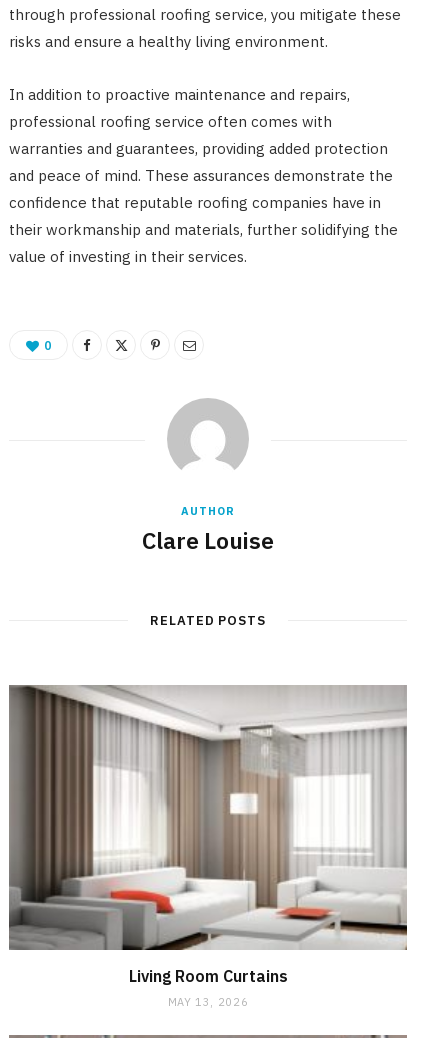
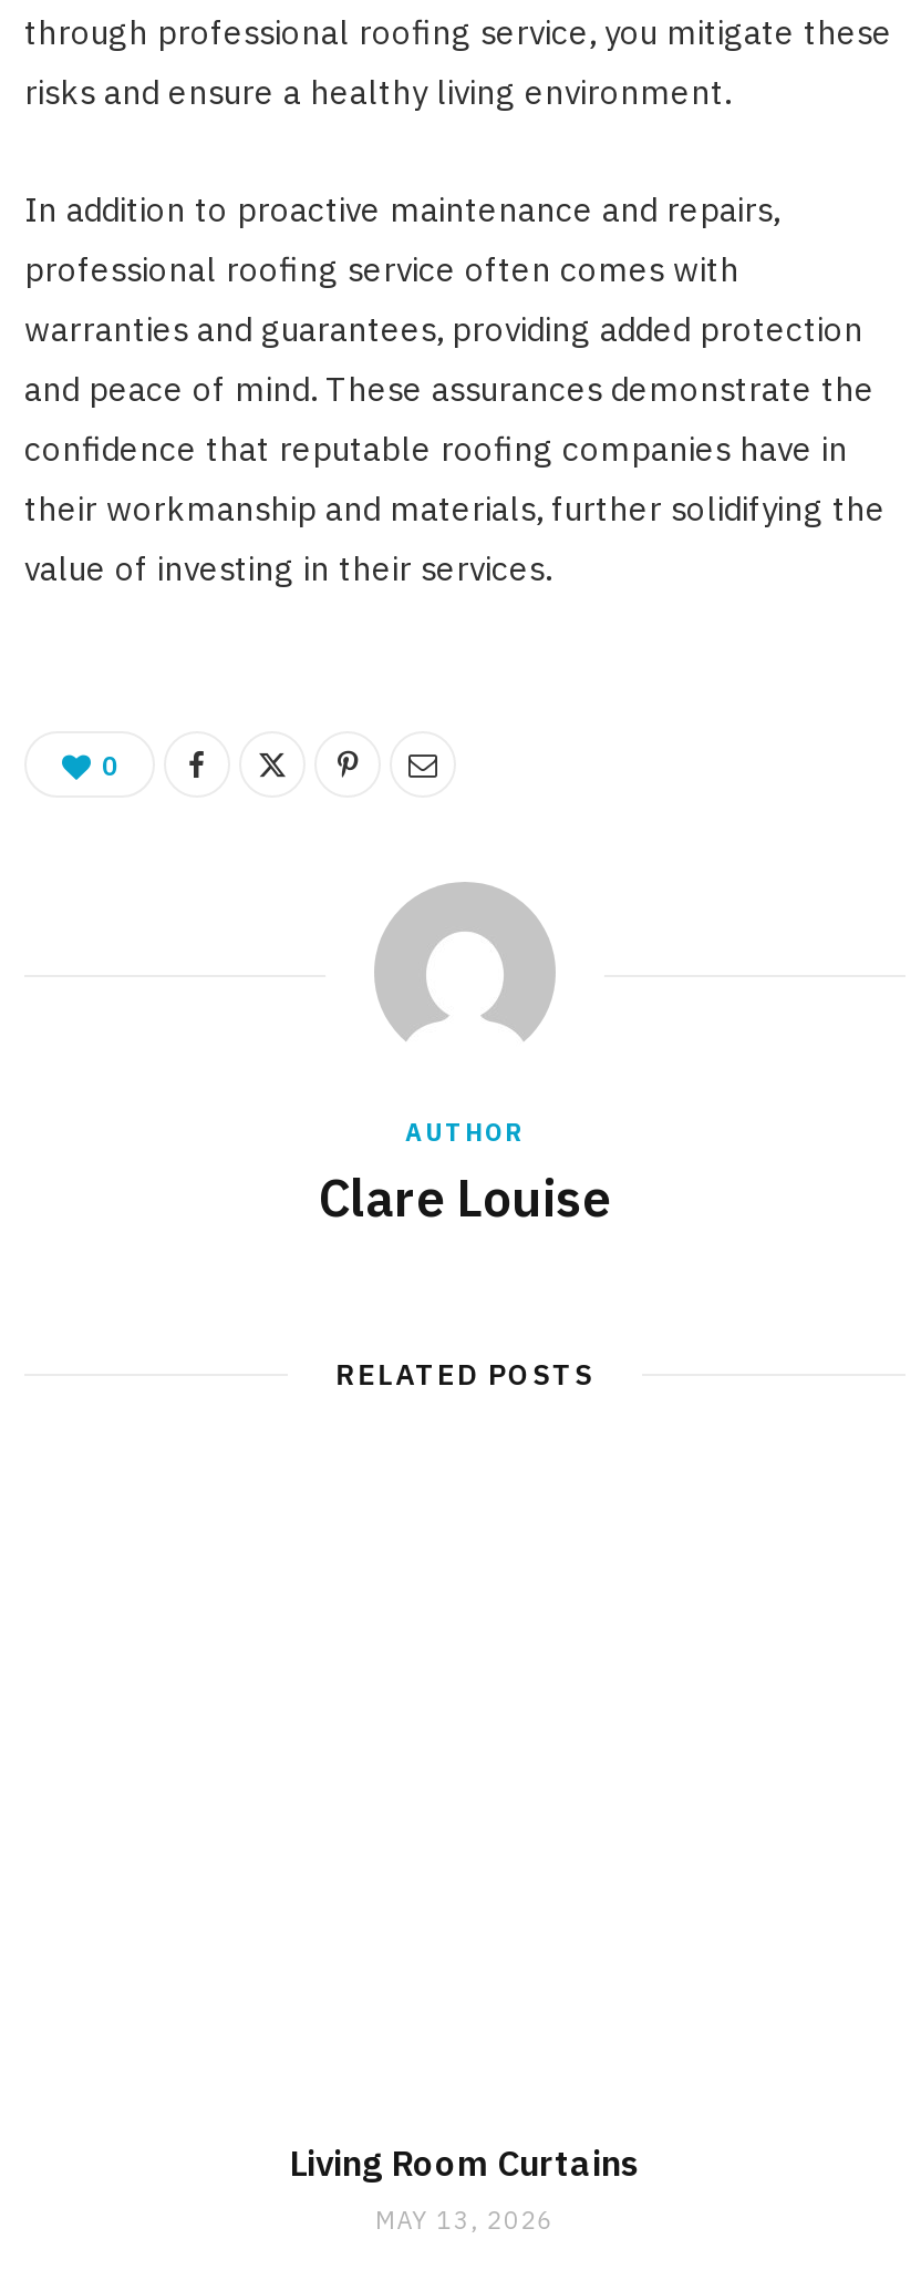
- [image]
